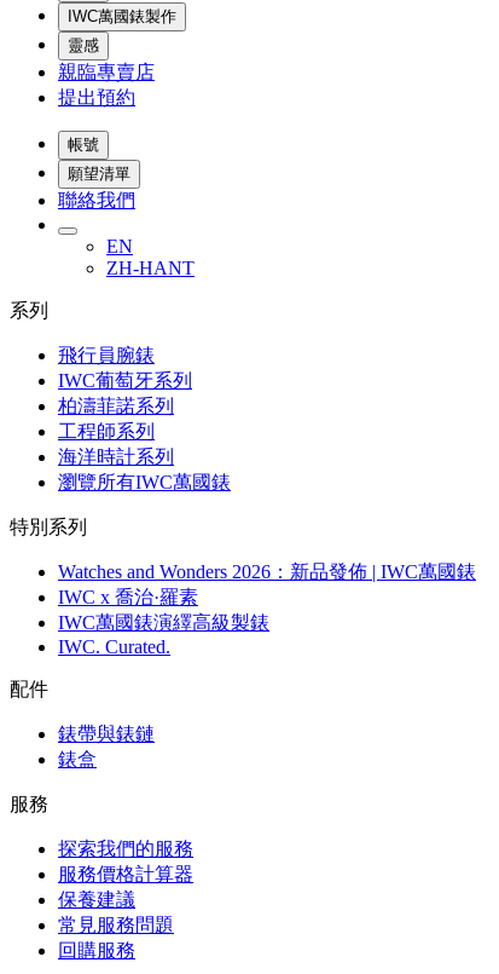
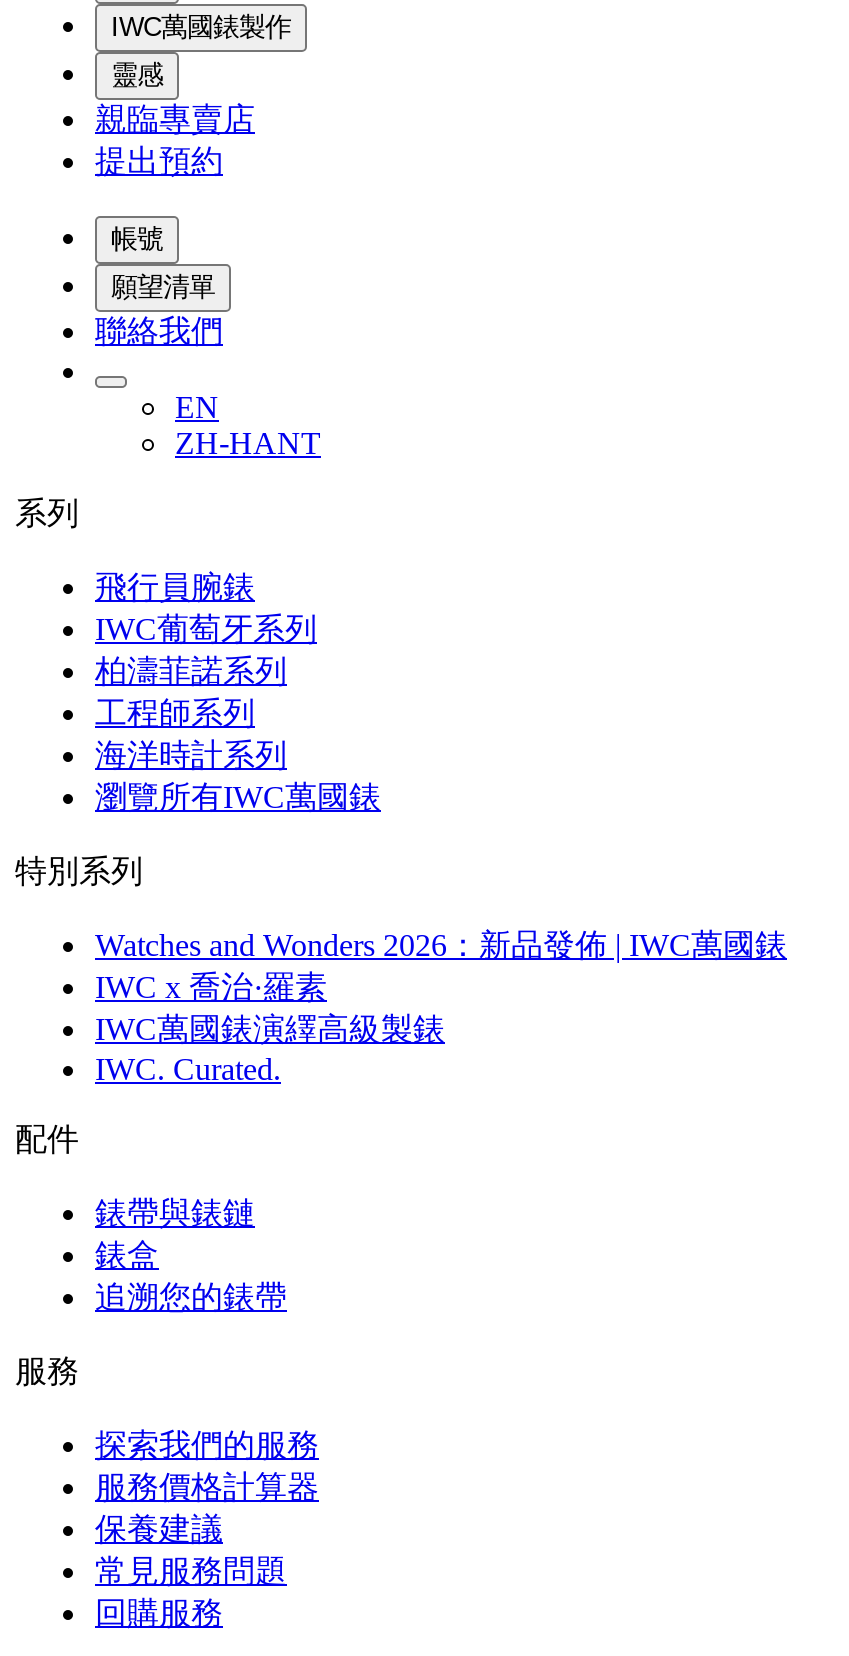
+ 追溯您的錶帶
